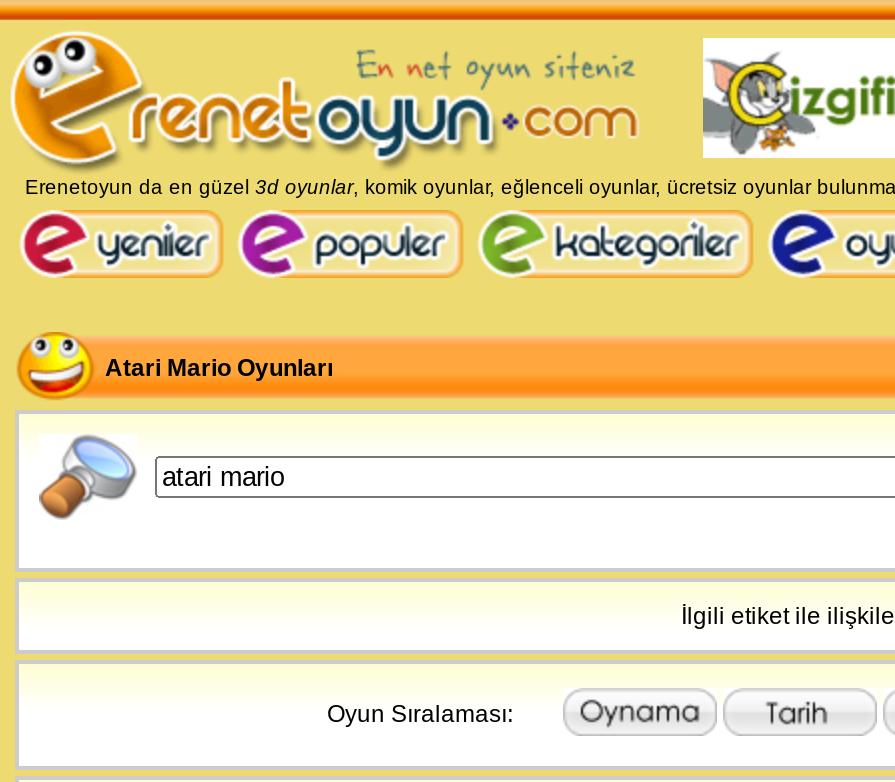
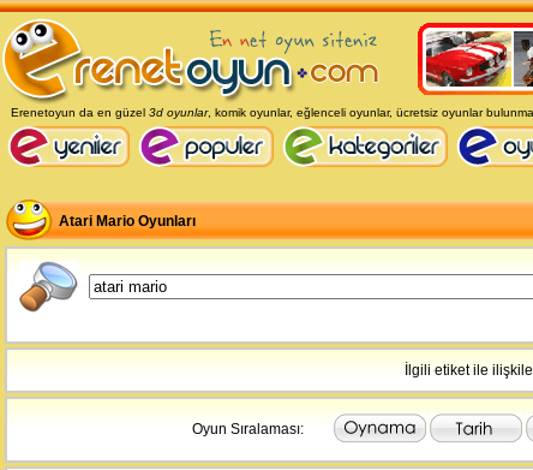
- [image]
+ [image]
